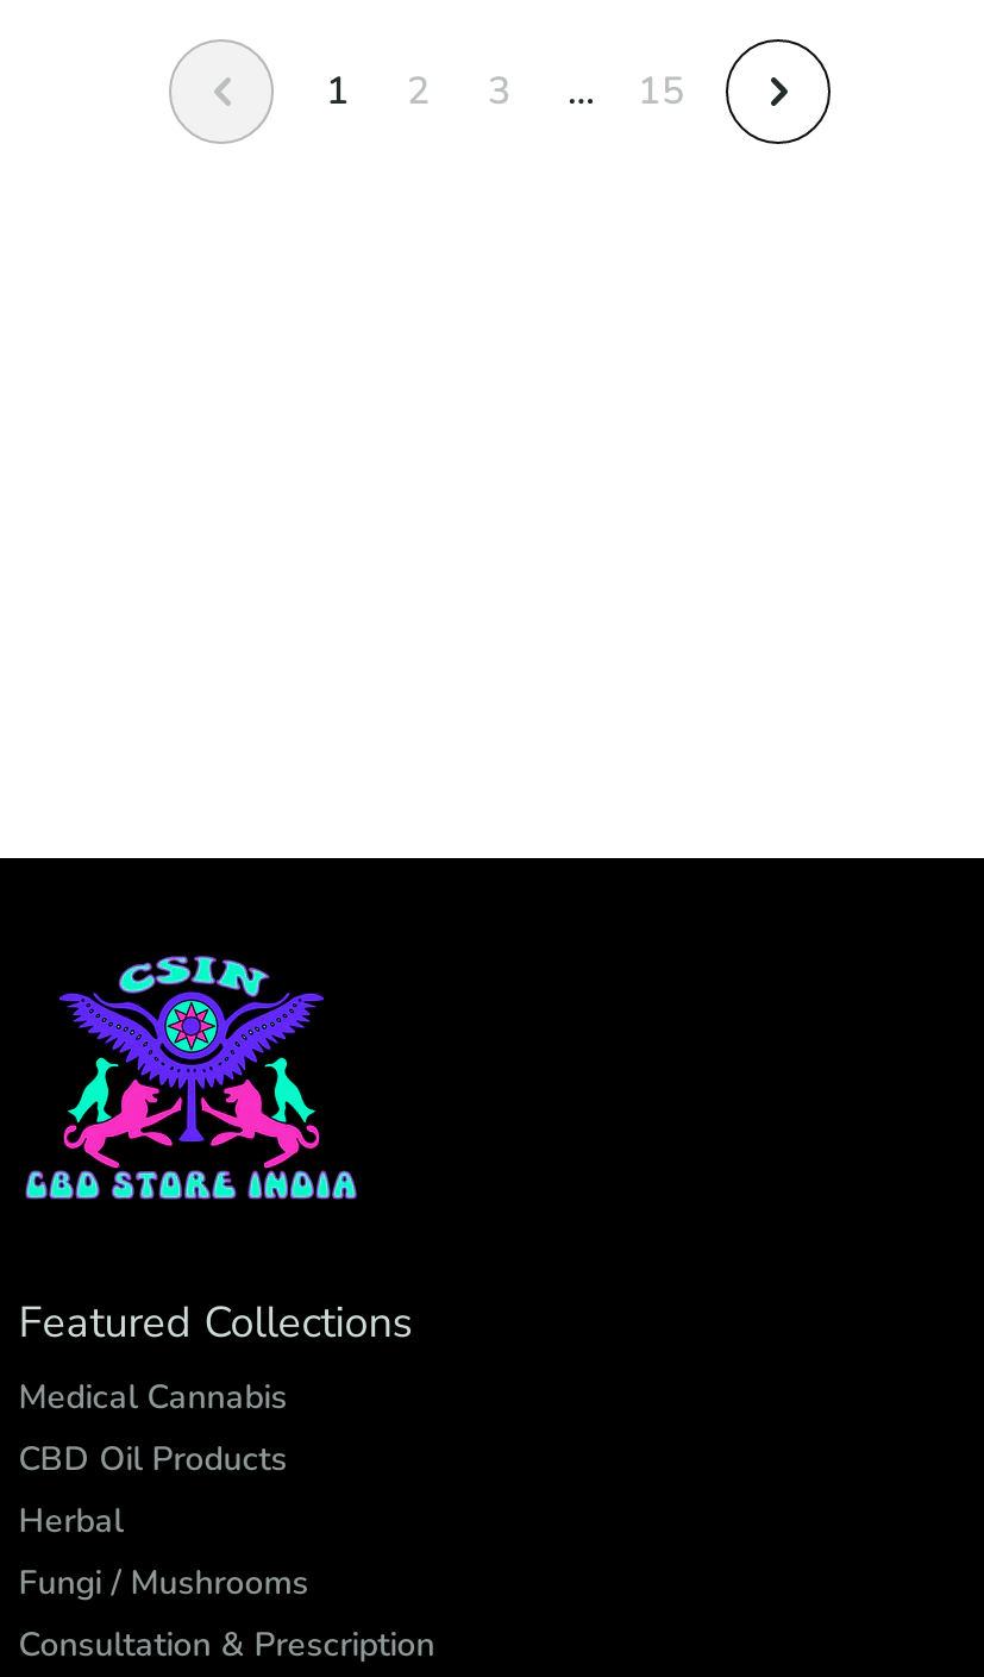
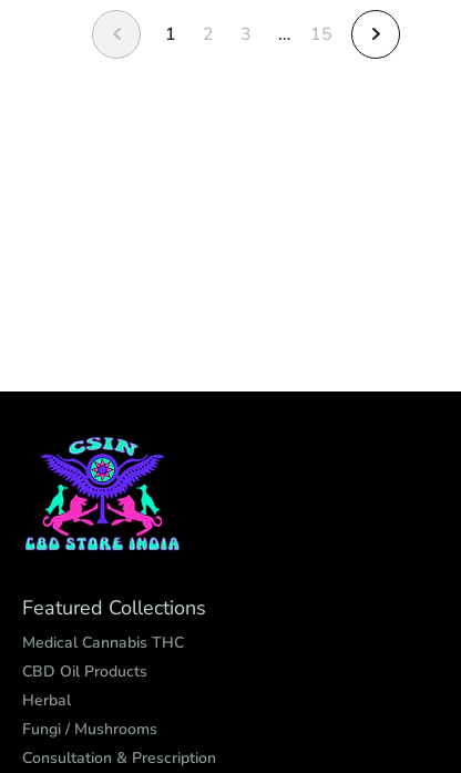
- Medical Cannabis
+ Medical Cannabis THC
